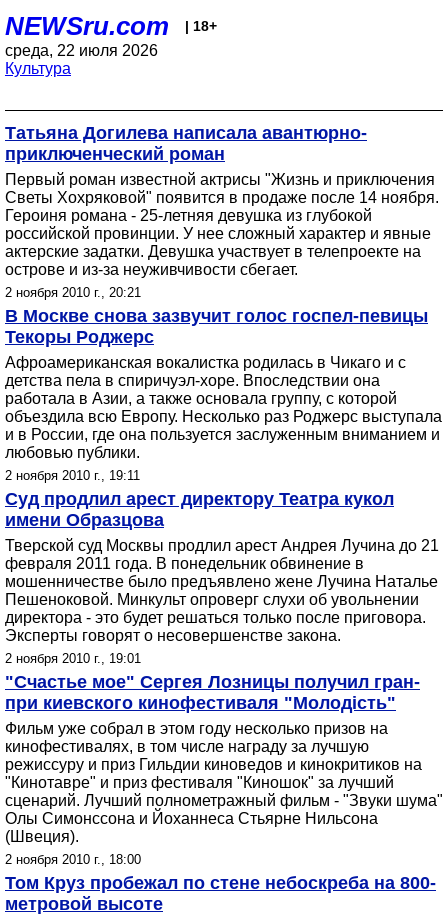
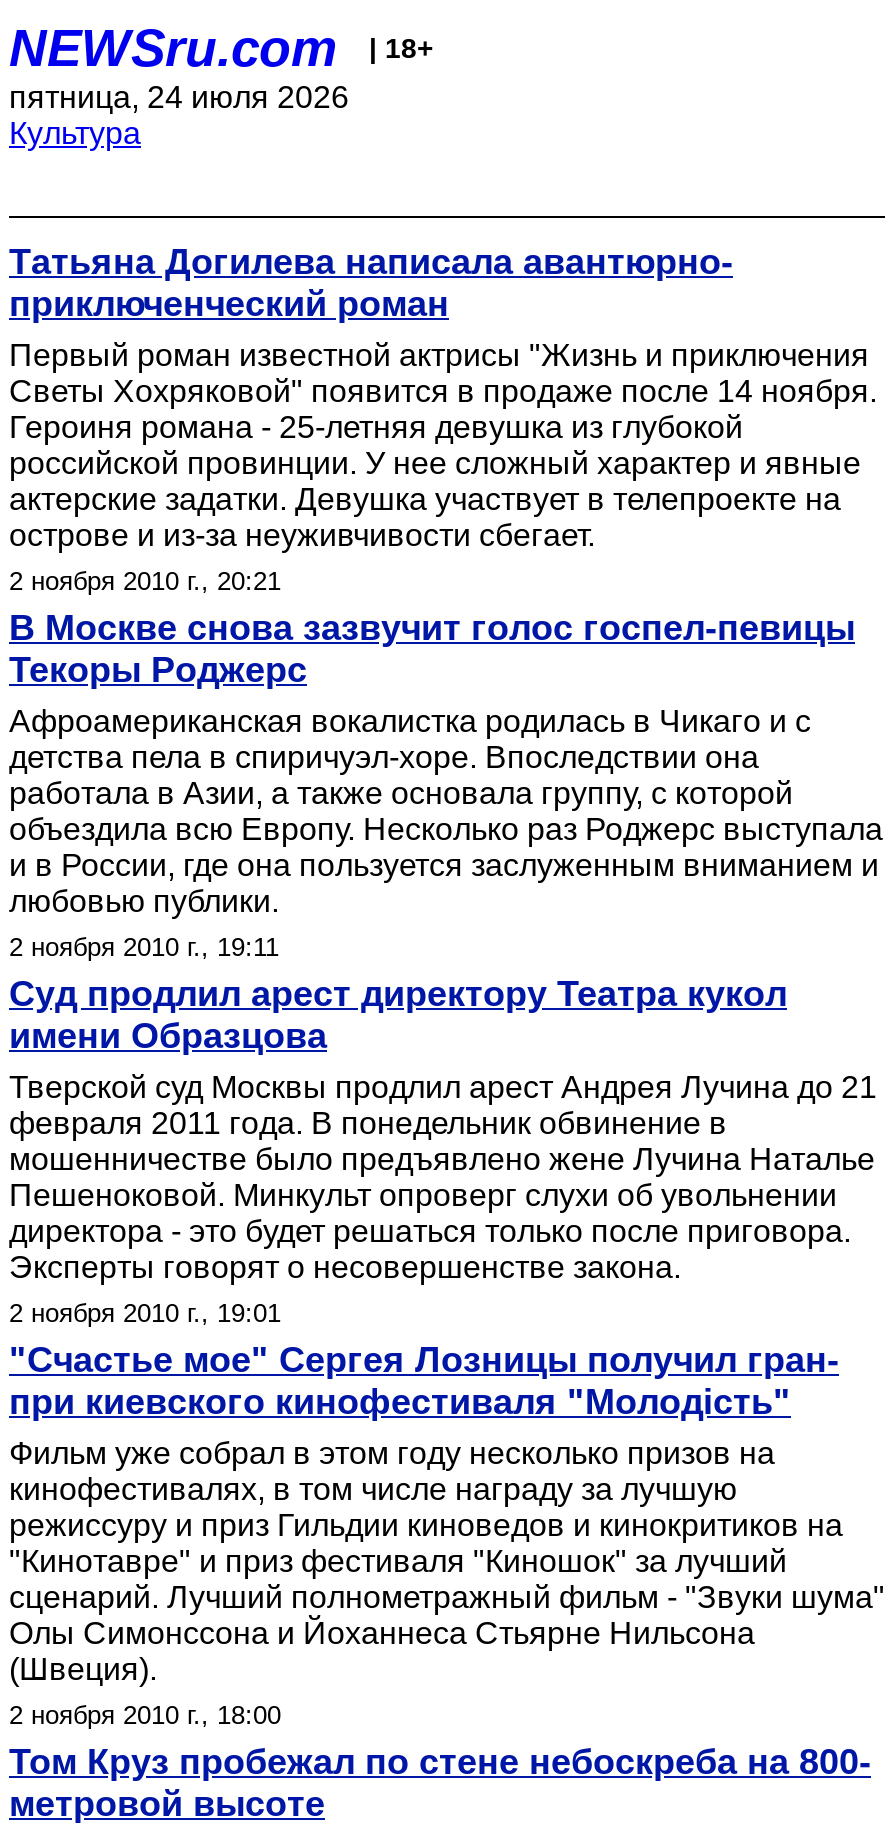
- среда, 22 июля 2026
+ пятница, 24 июля 2026
